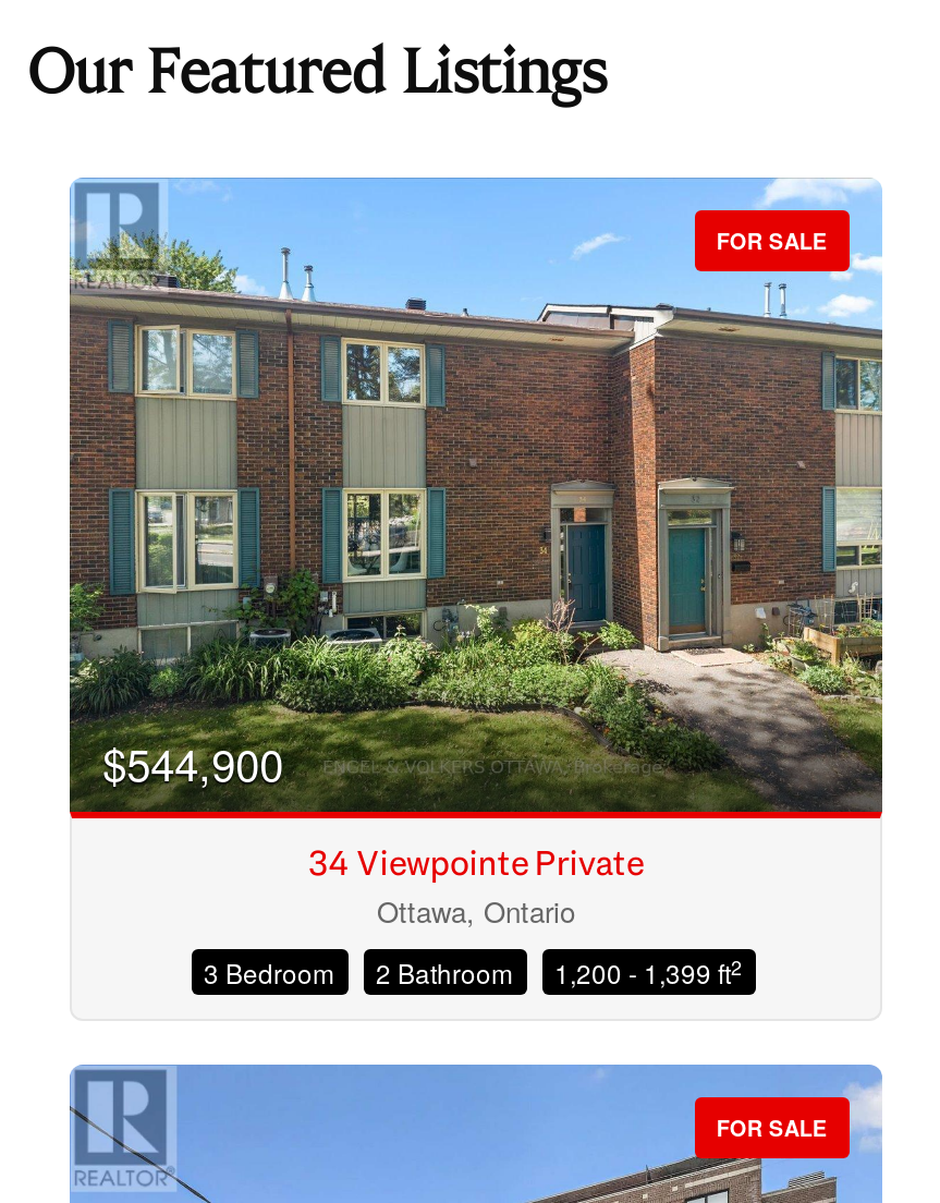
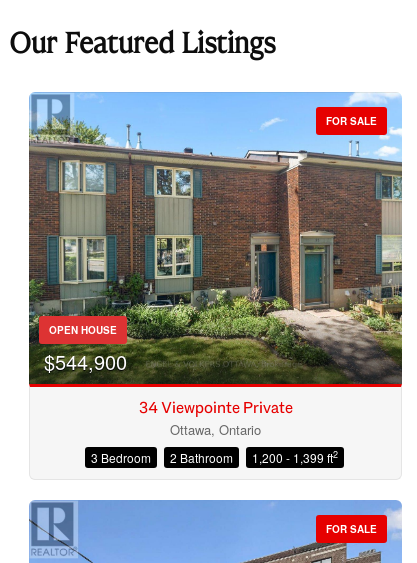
+ OPEN HOUSE
